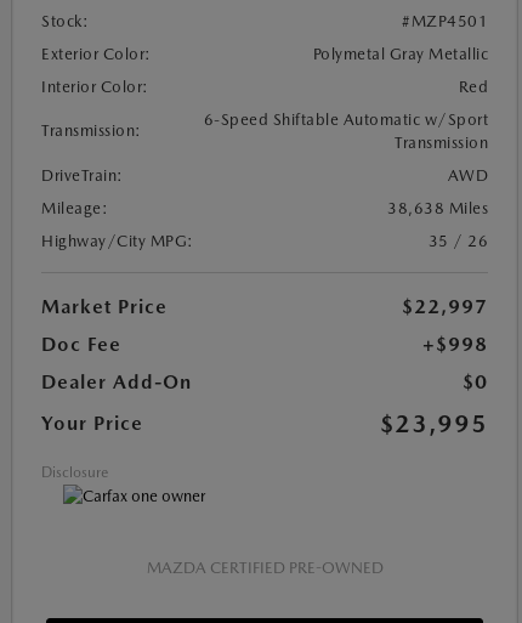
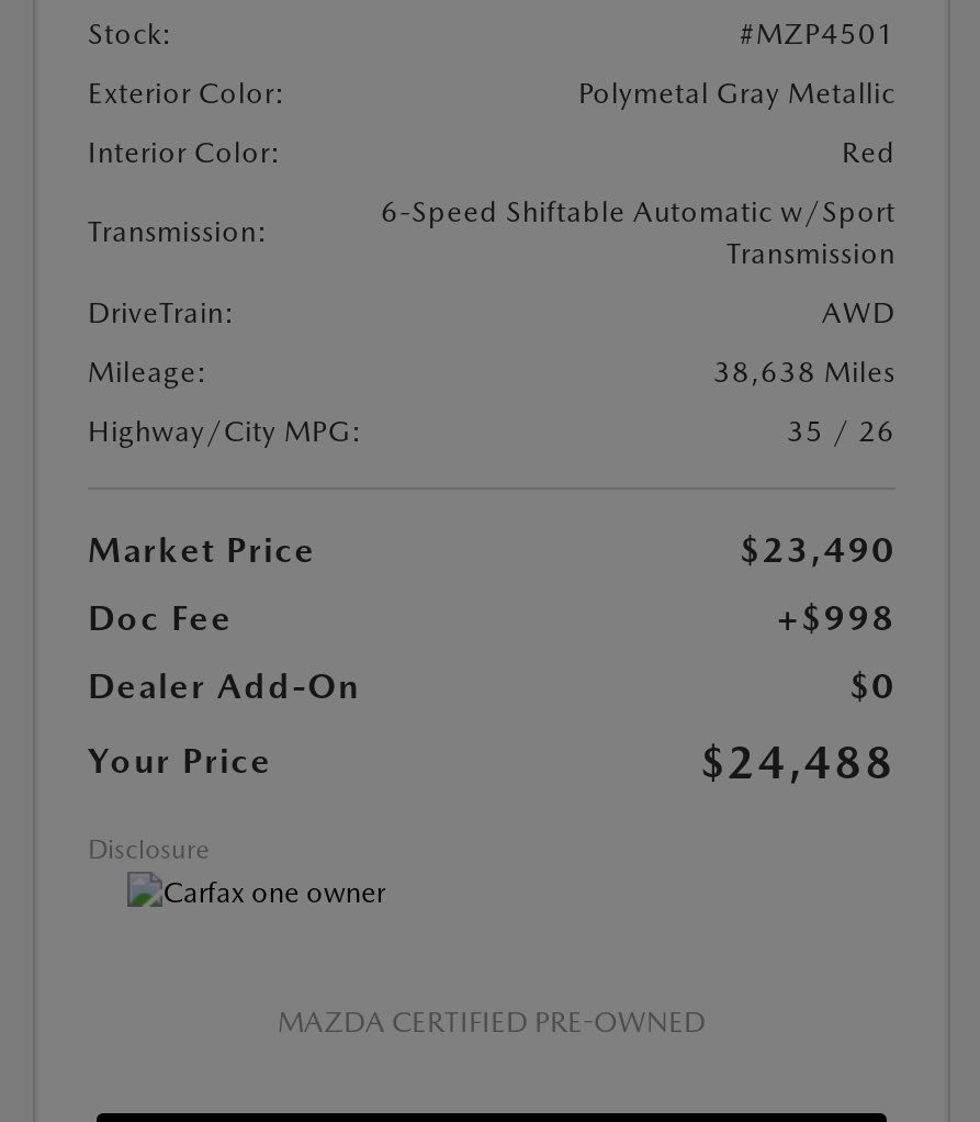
- $22,997
+ $23,490

- $23,995
+ $24,488
